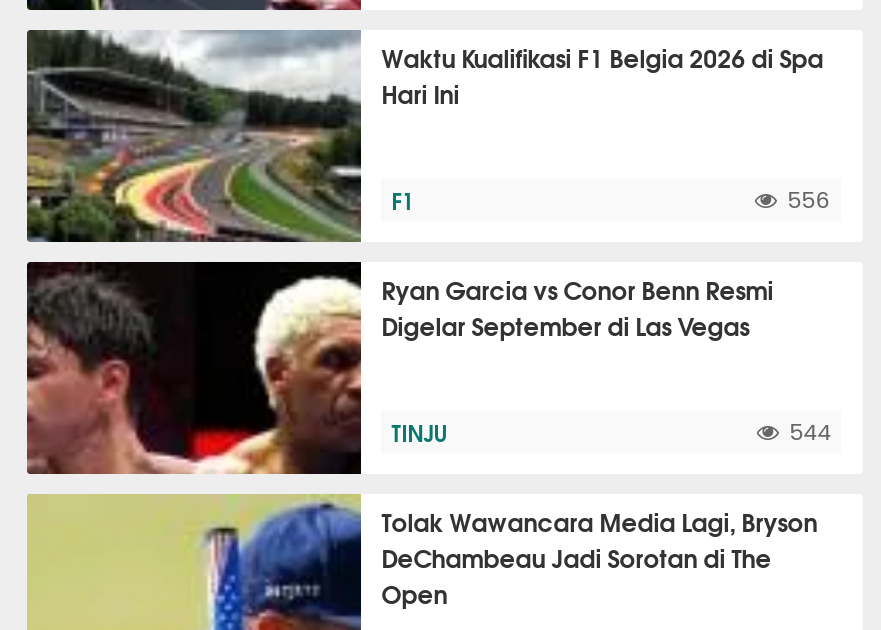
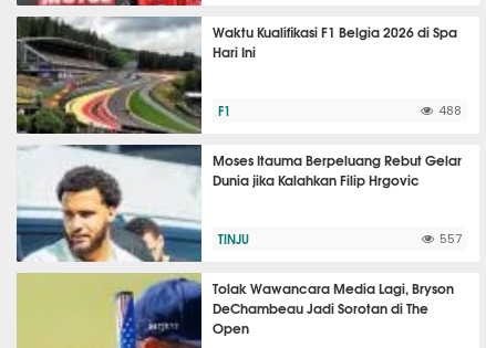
- 556
+ 488

- [image]
- Ryan Garcia vs Conor Benn Resmi
- Digelar September di Las Vegas
+ [image]
+ Moses Itauma Berpeluang Rebut Gelar
+ Dunia jika Kalahkan Filip Hrgovic

- 544
+ 557
